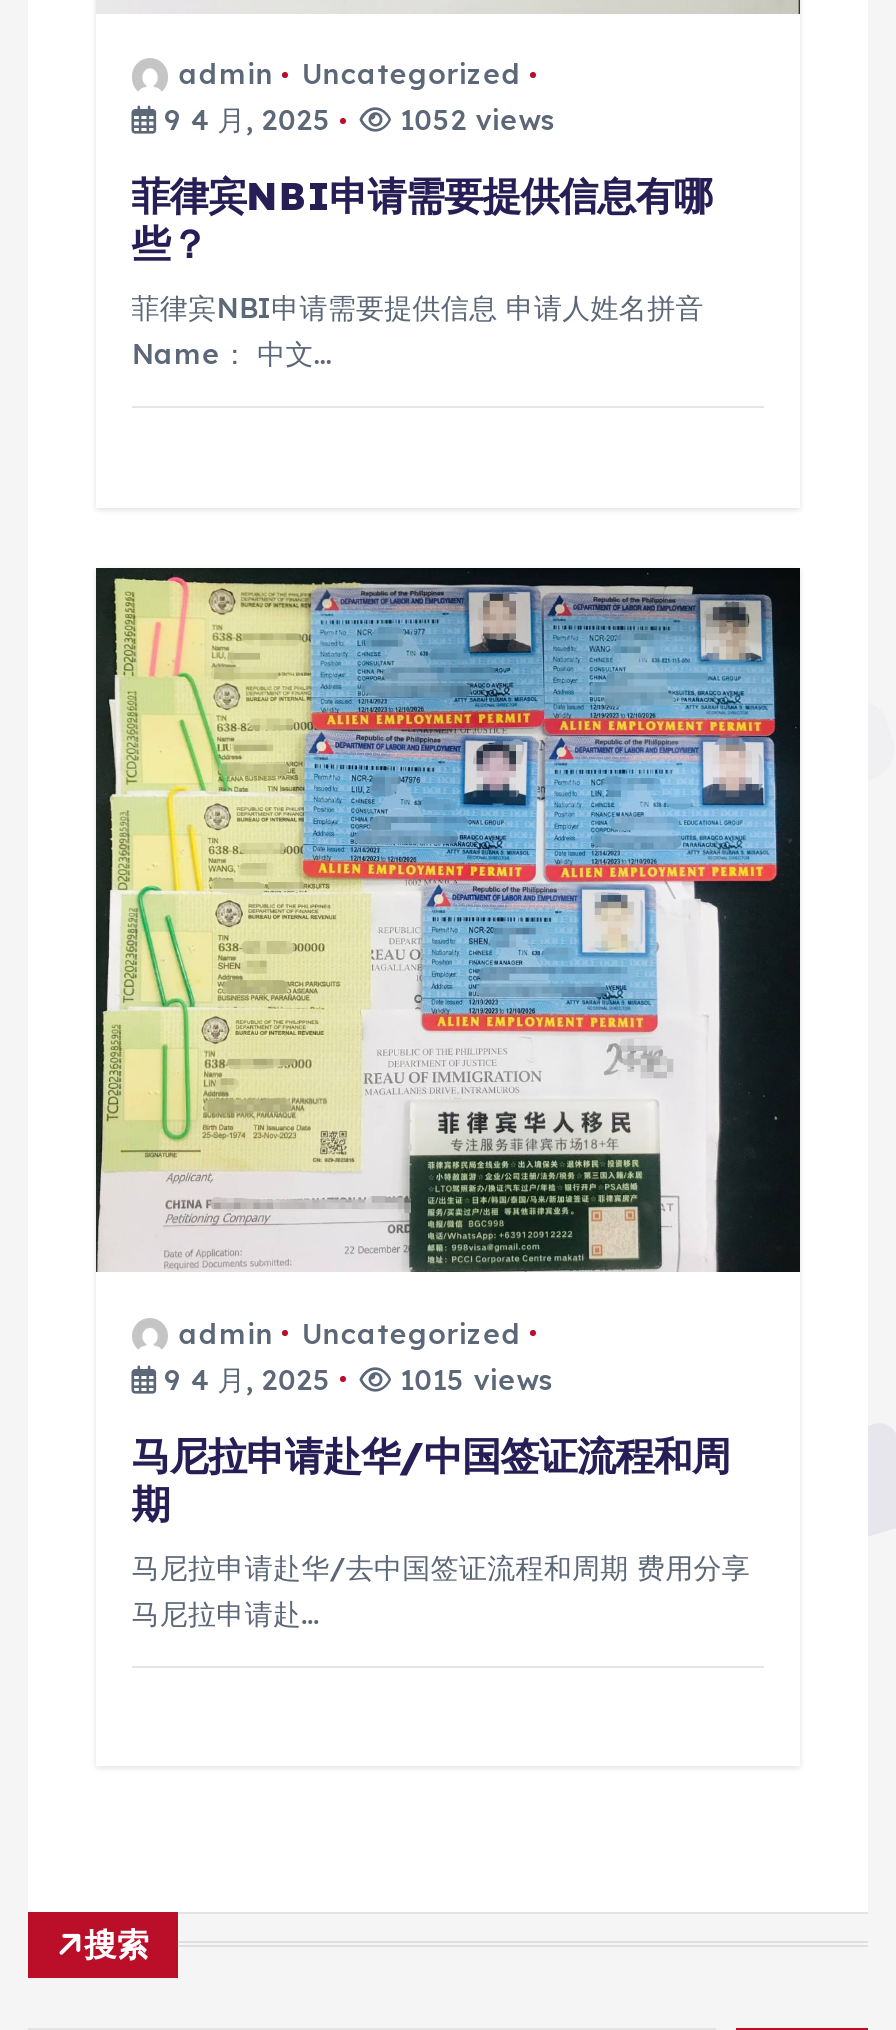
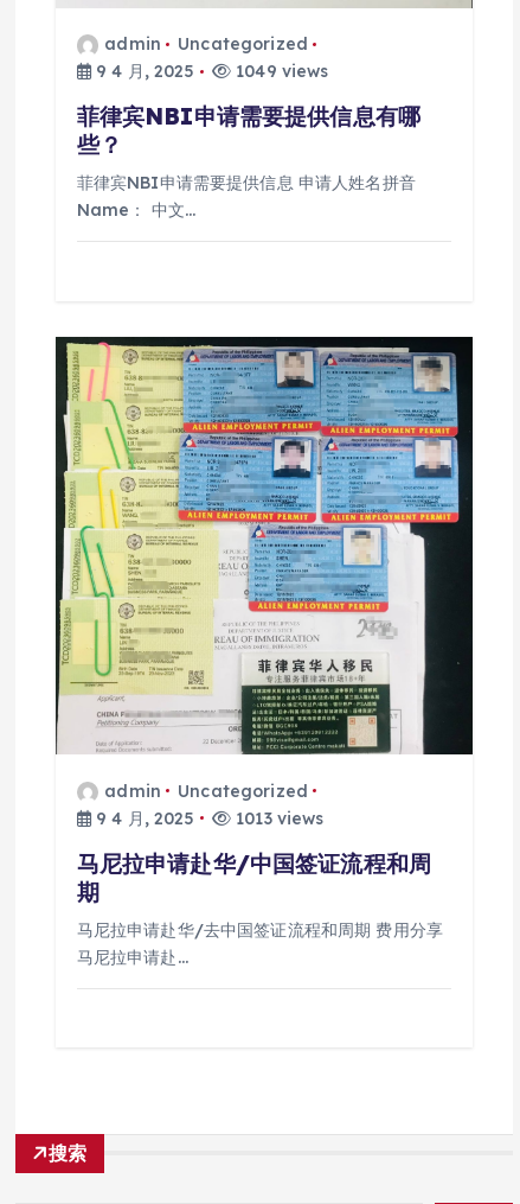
- 9 4 月, 2025 1052 views
+ 9 4 月, 2025 1049 views

- 9 4 月, 2025 1015 views
+ 9 4 月, 2025 1013 views
